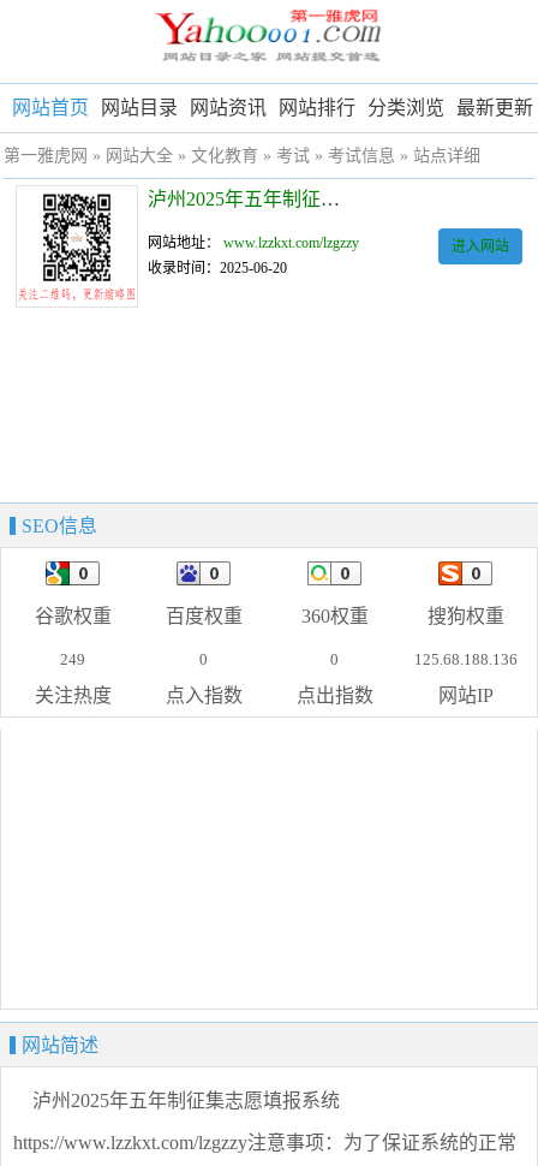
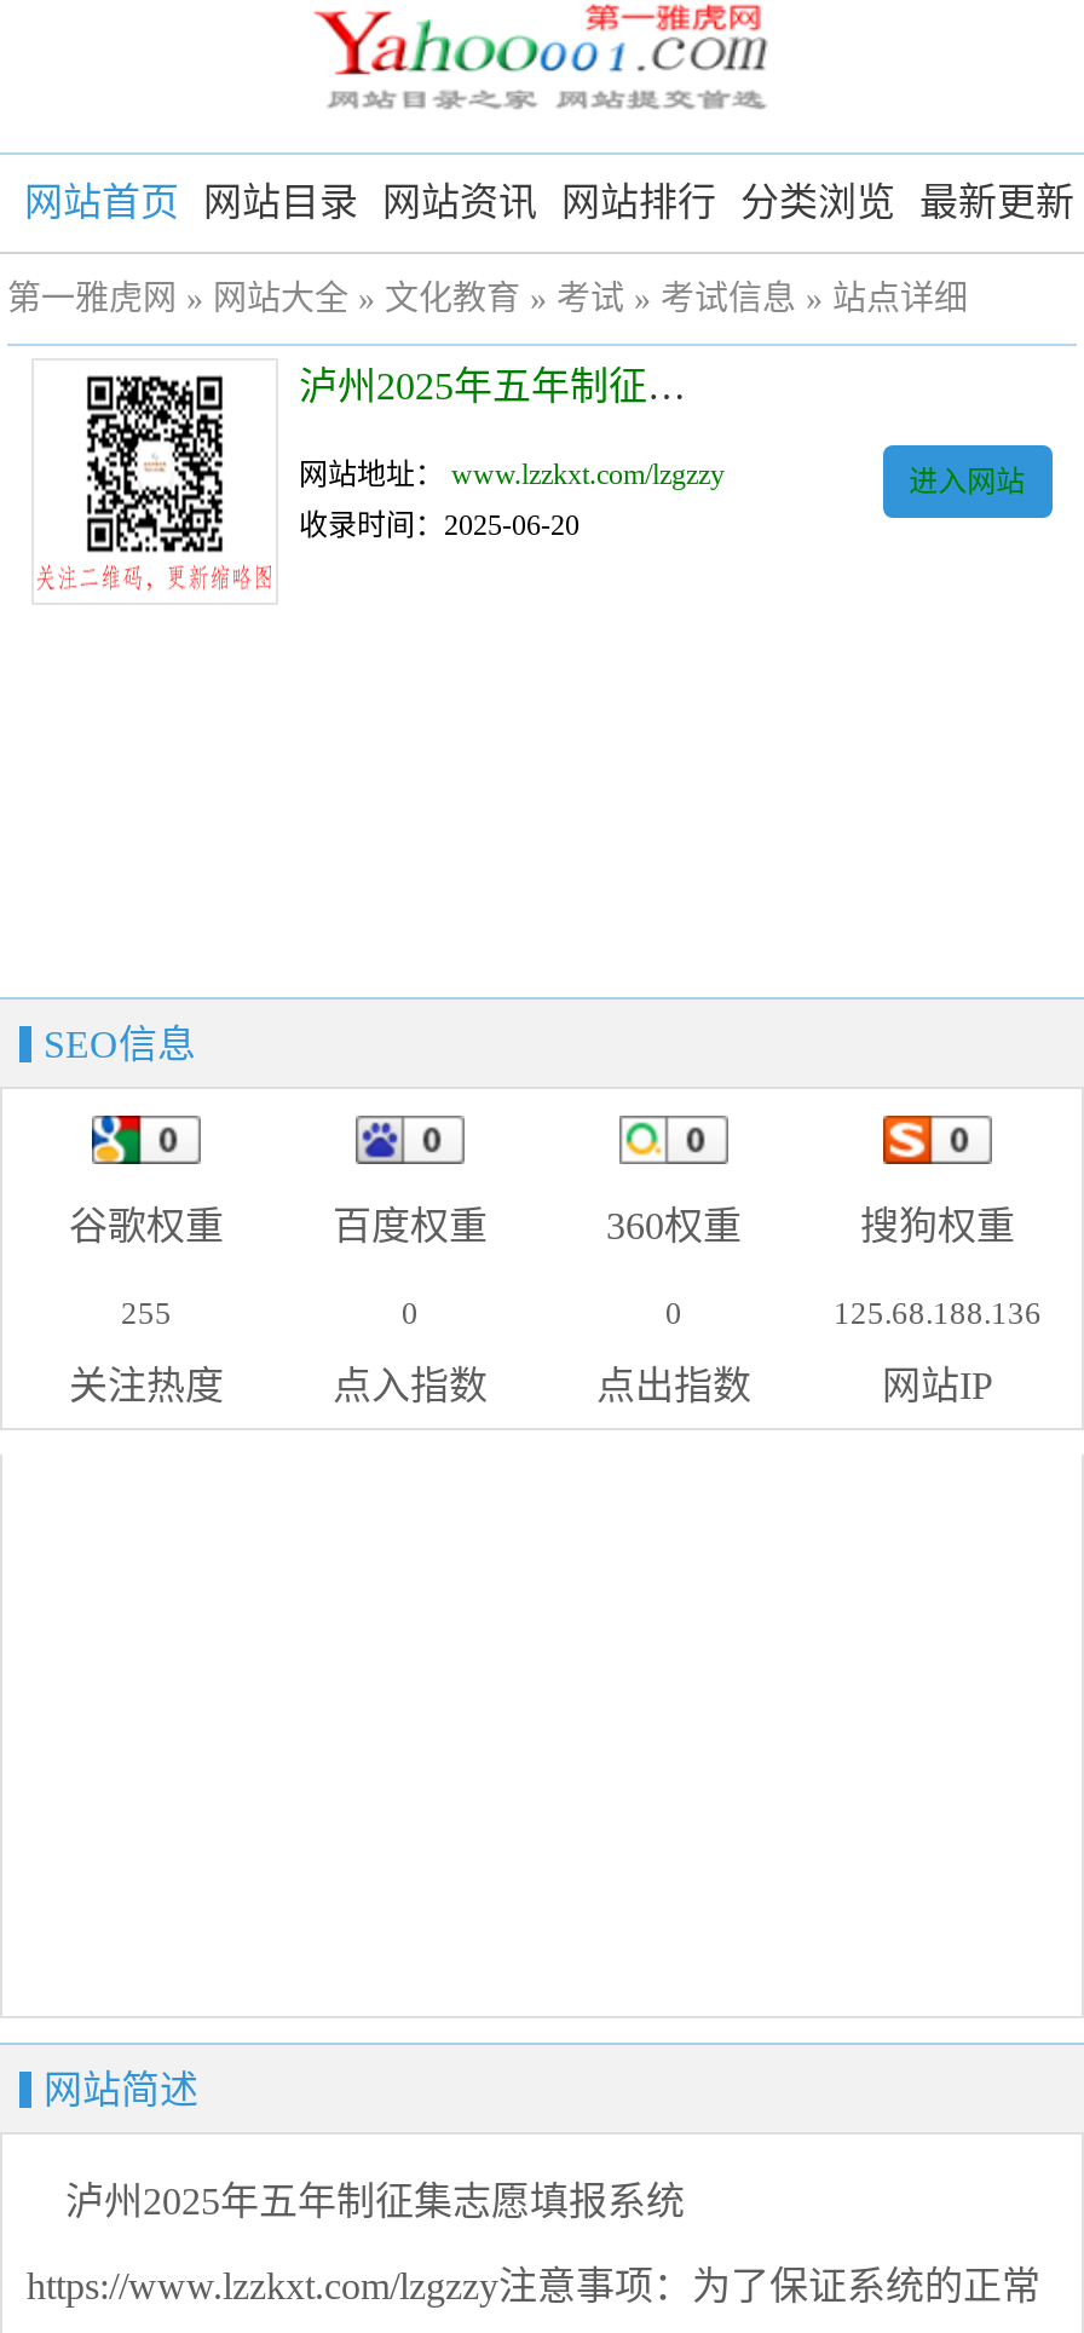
- 249
+ 255
